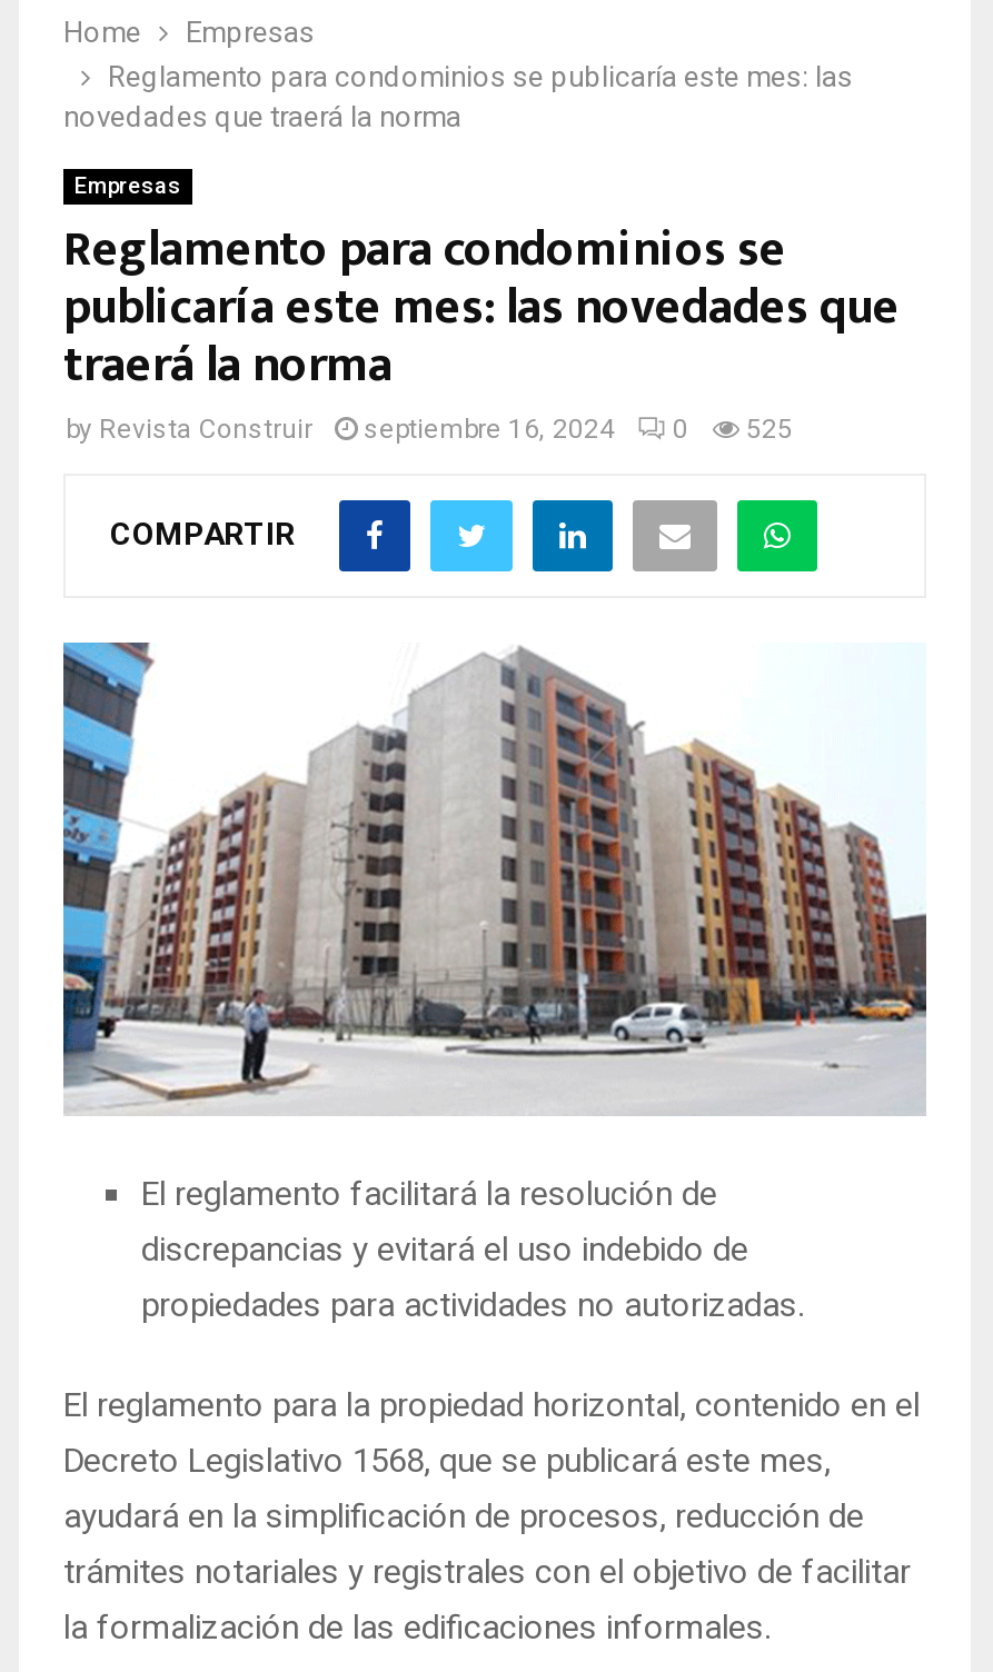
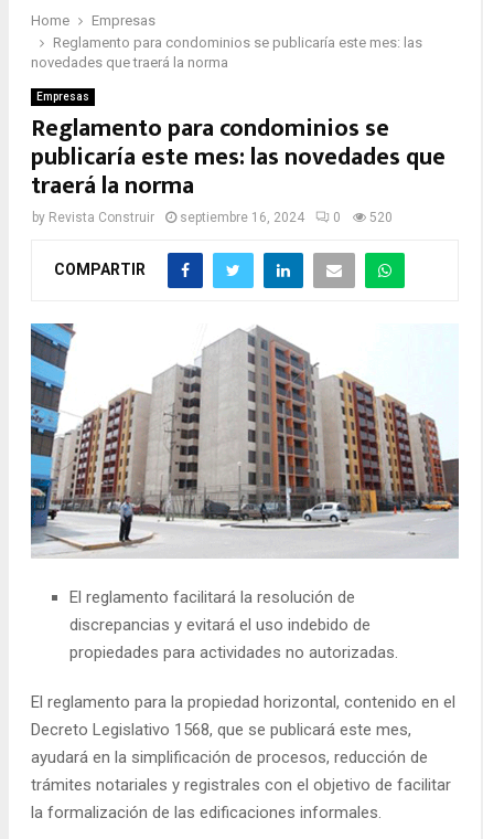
- by Revista Construir septiembre 16, 2024 0 525
+ by Revista Construir septiembre 16, 2024 0 520
